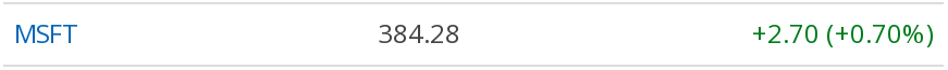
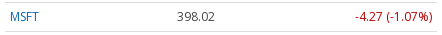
- 384.28
+ 398.02

- +2.70 (+0.70%)
+ -4.27 (-1.07%)
